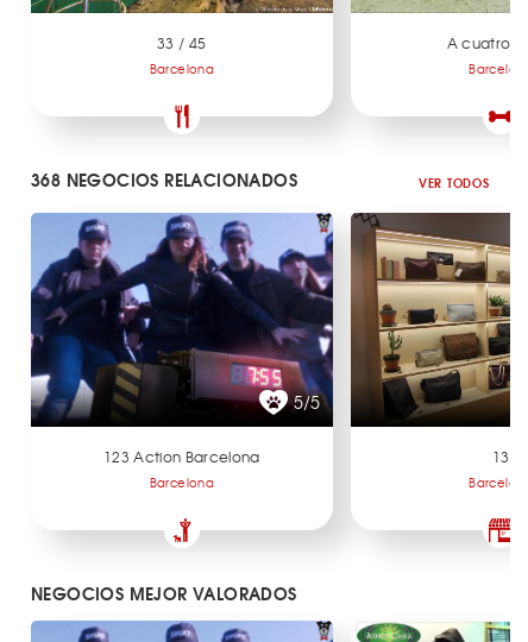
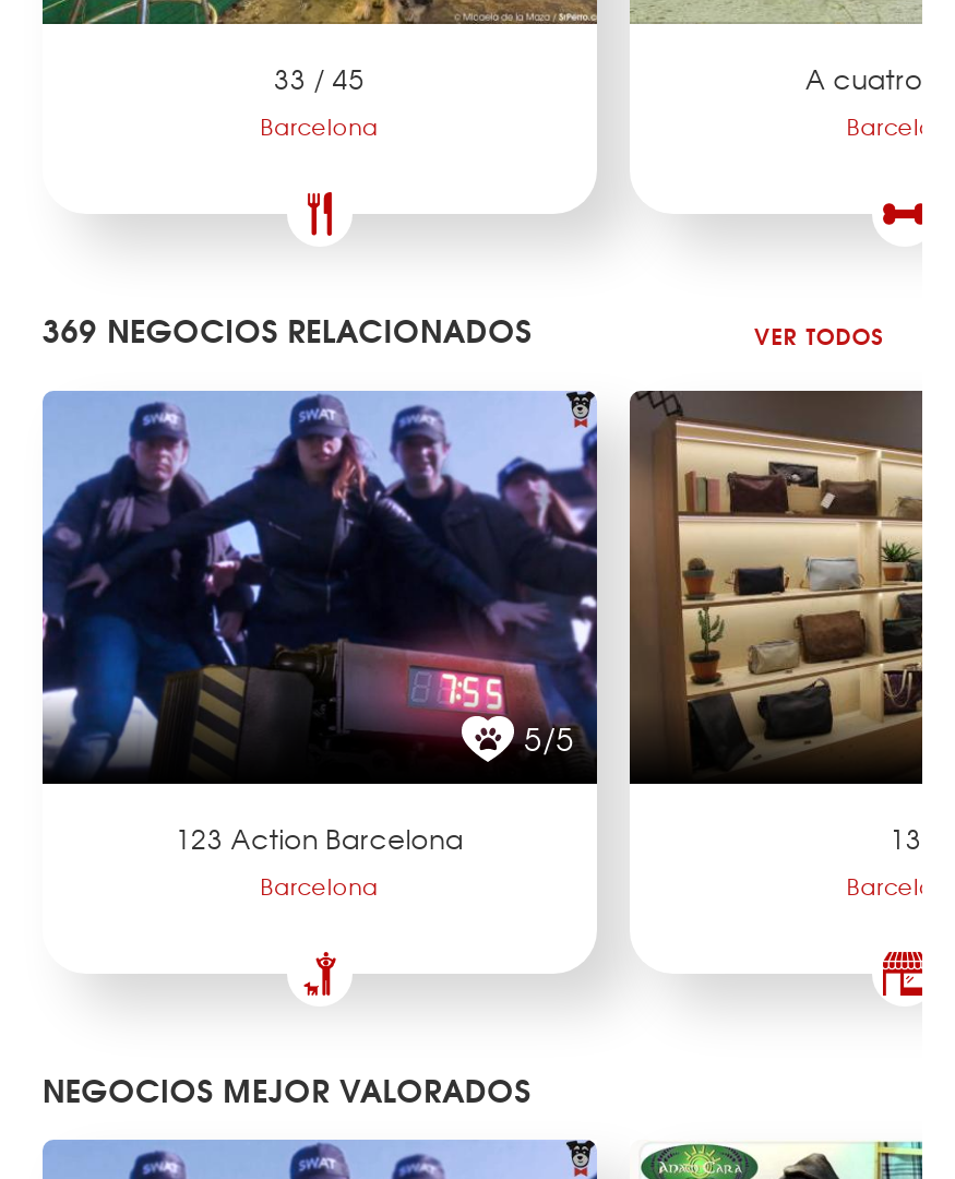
- 368 NEGOCIOS RELACIONADOS
+ 369 NEGOCIOS RELACIONADOS
